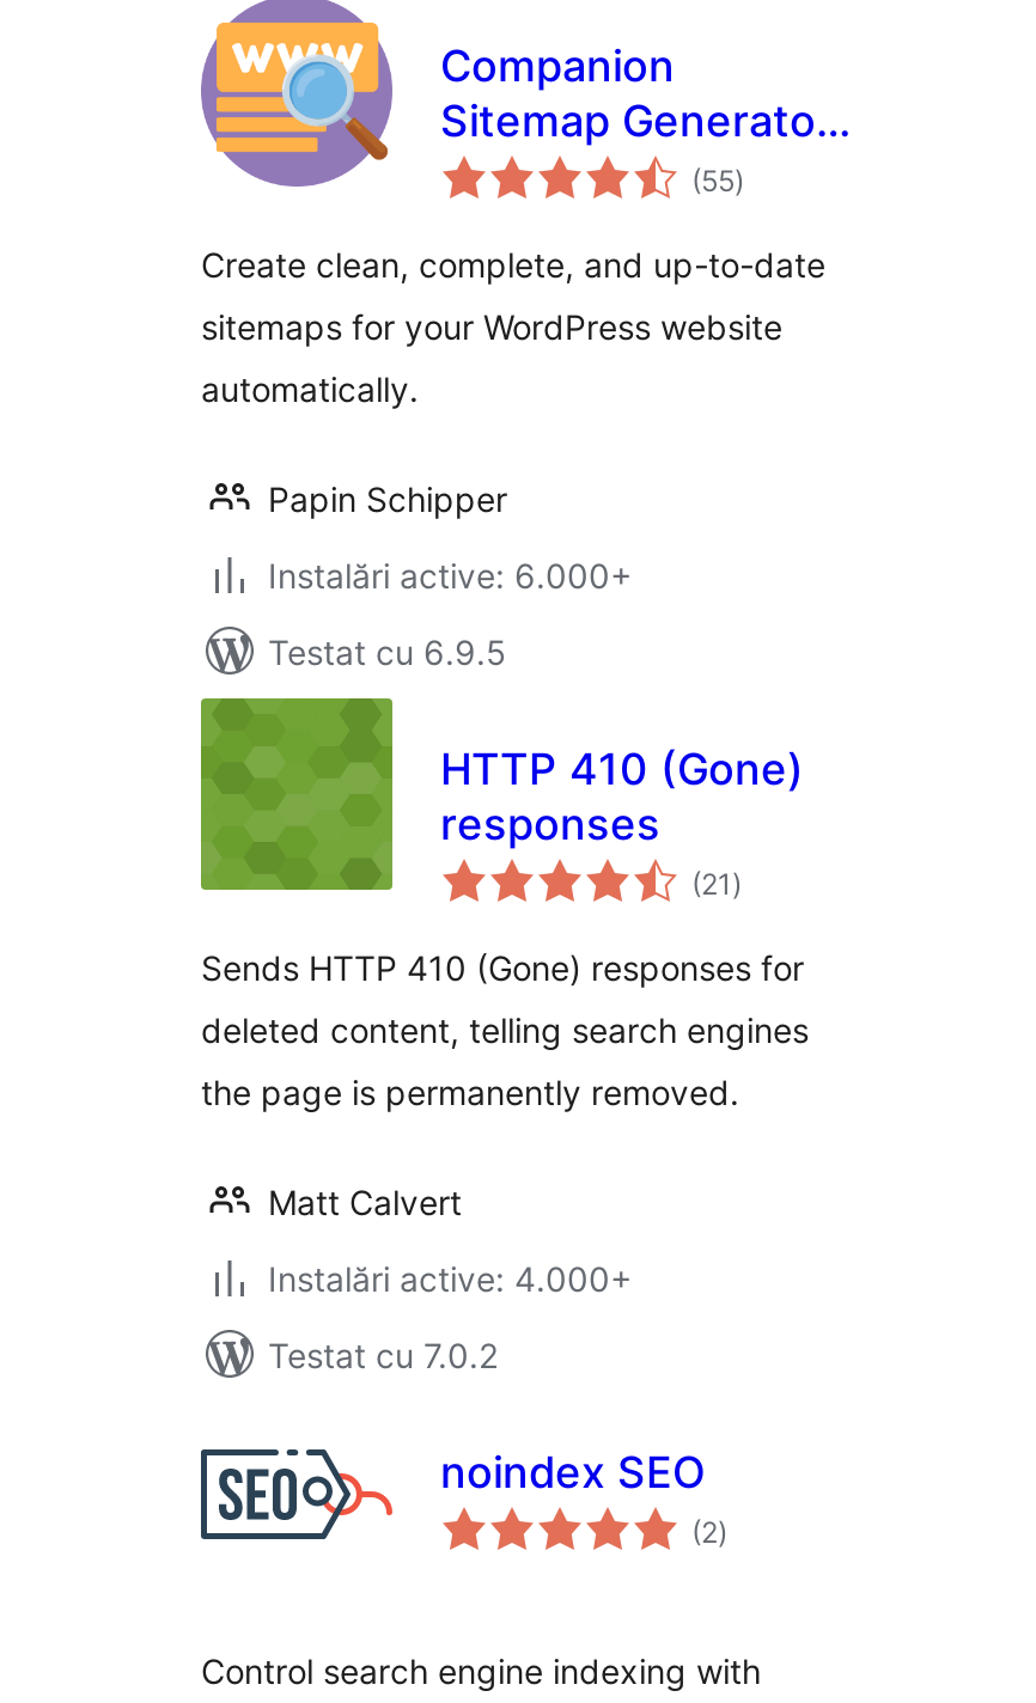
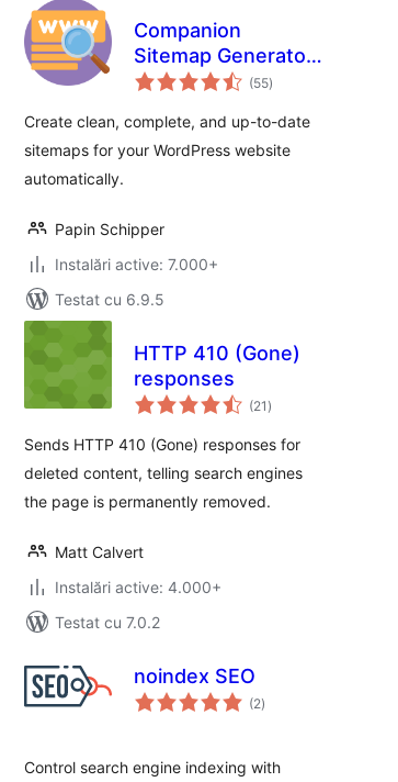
- Instalări active: 6.000+
+ Instalări active: 7.000+
